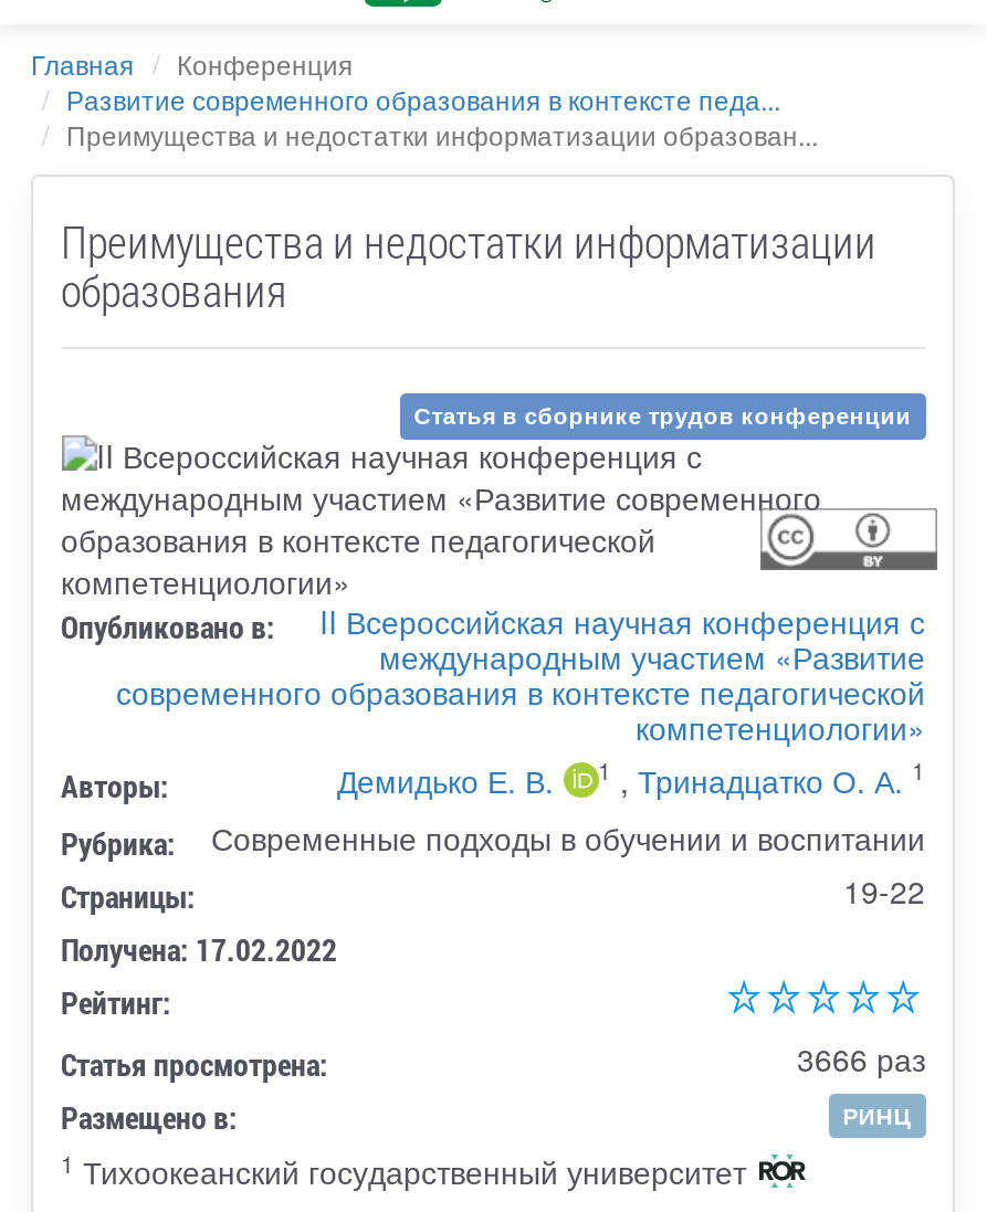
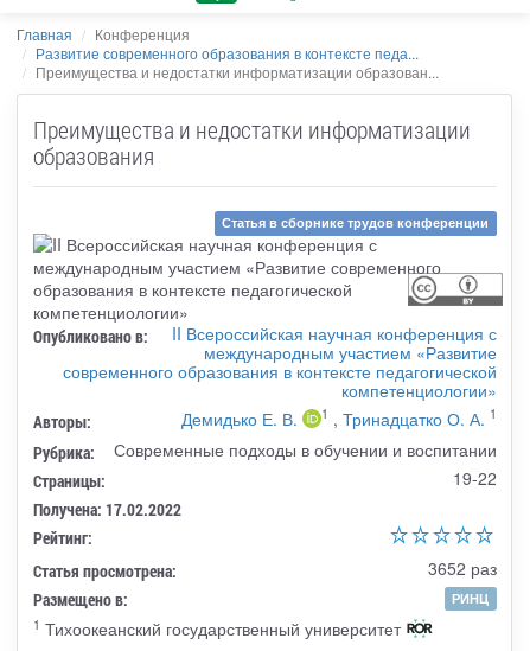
- 3666 раз
+ 3652 раз
